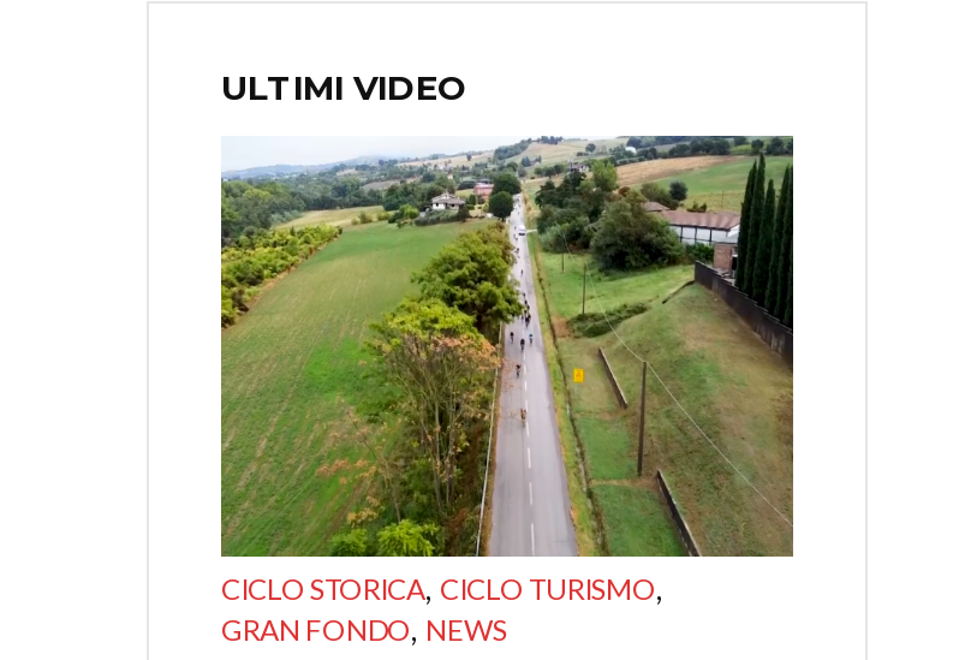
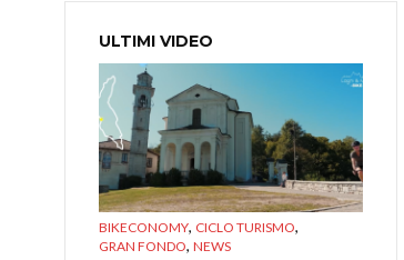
- [image]
- CICLO STORICA, CICLO TURISMO,
+ [image]
+ BIKECONOMY, CICLO TURISMO,
